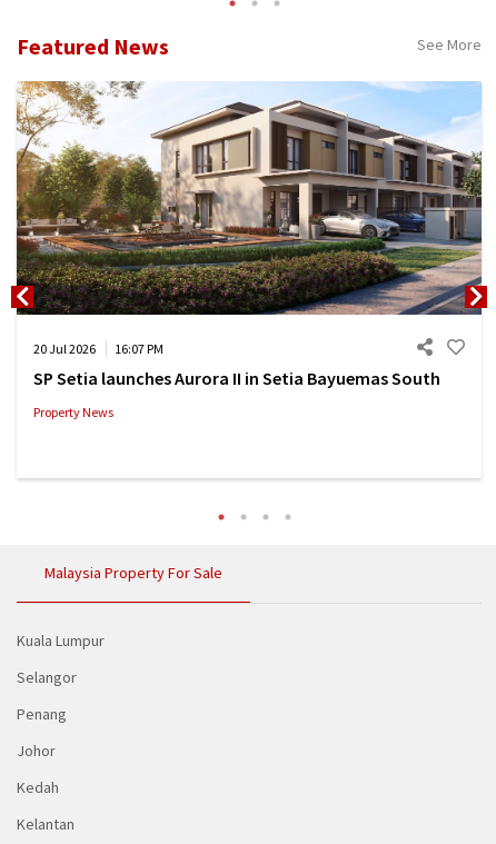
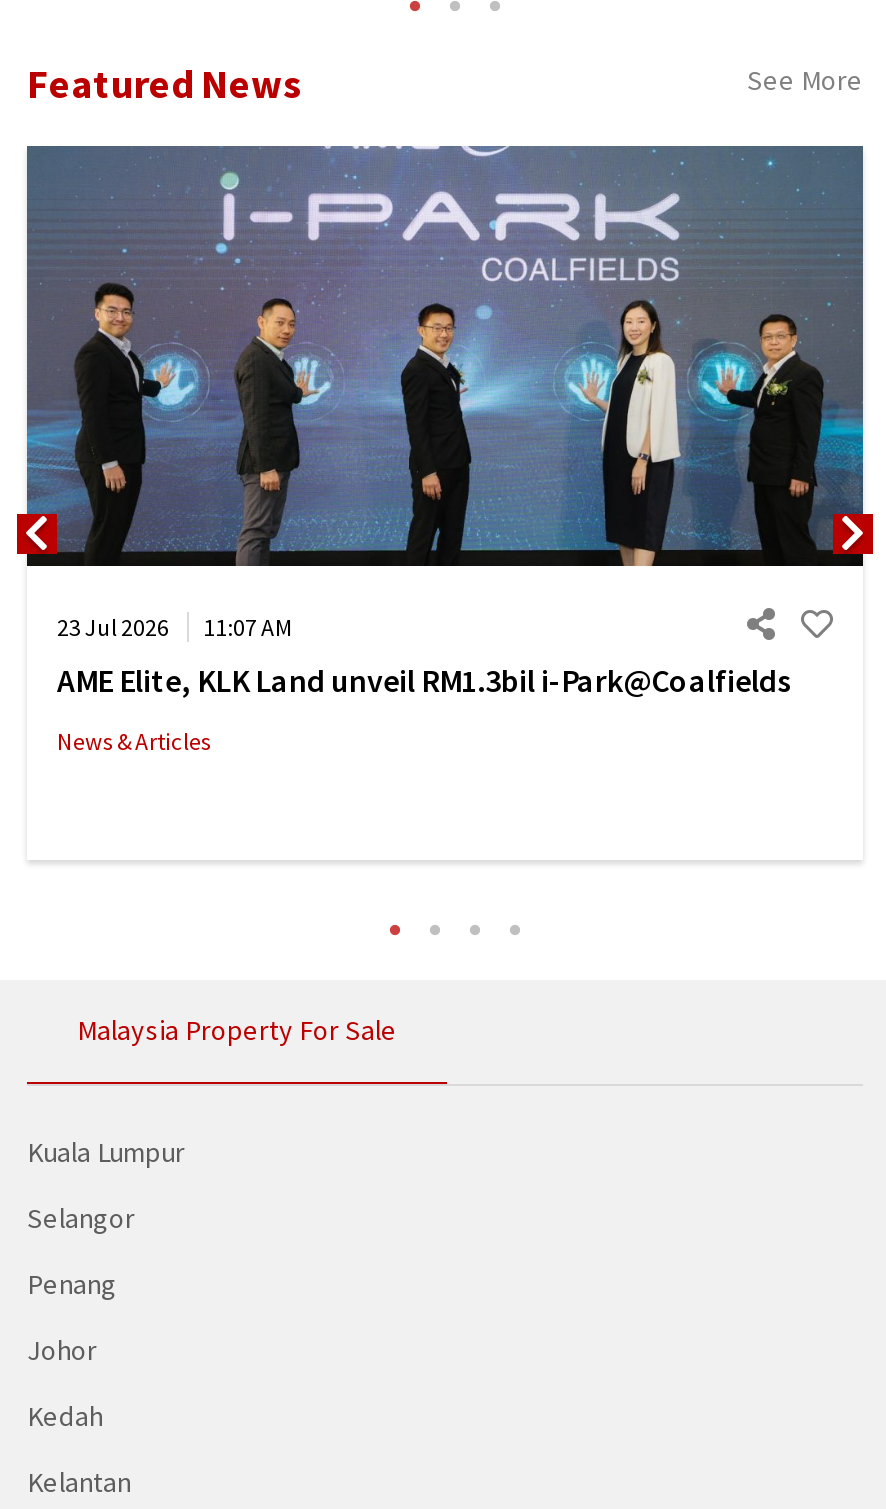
- [image]
- 20 Jul 2026
- 16:07 PM
- SP Setia launches Aurora II in Setia Bayuemas South
+ [image]
+ 23 Jul 2026
+ 11:07 AM
+ AME Elite, KLK Land unveil RM1.3bil i-Park@Coalfields

- Property News
+ News & Articles
